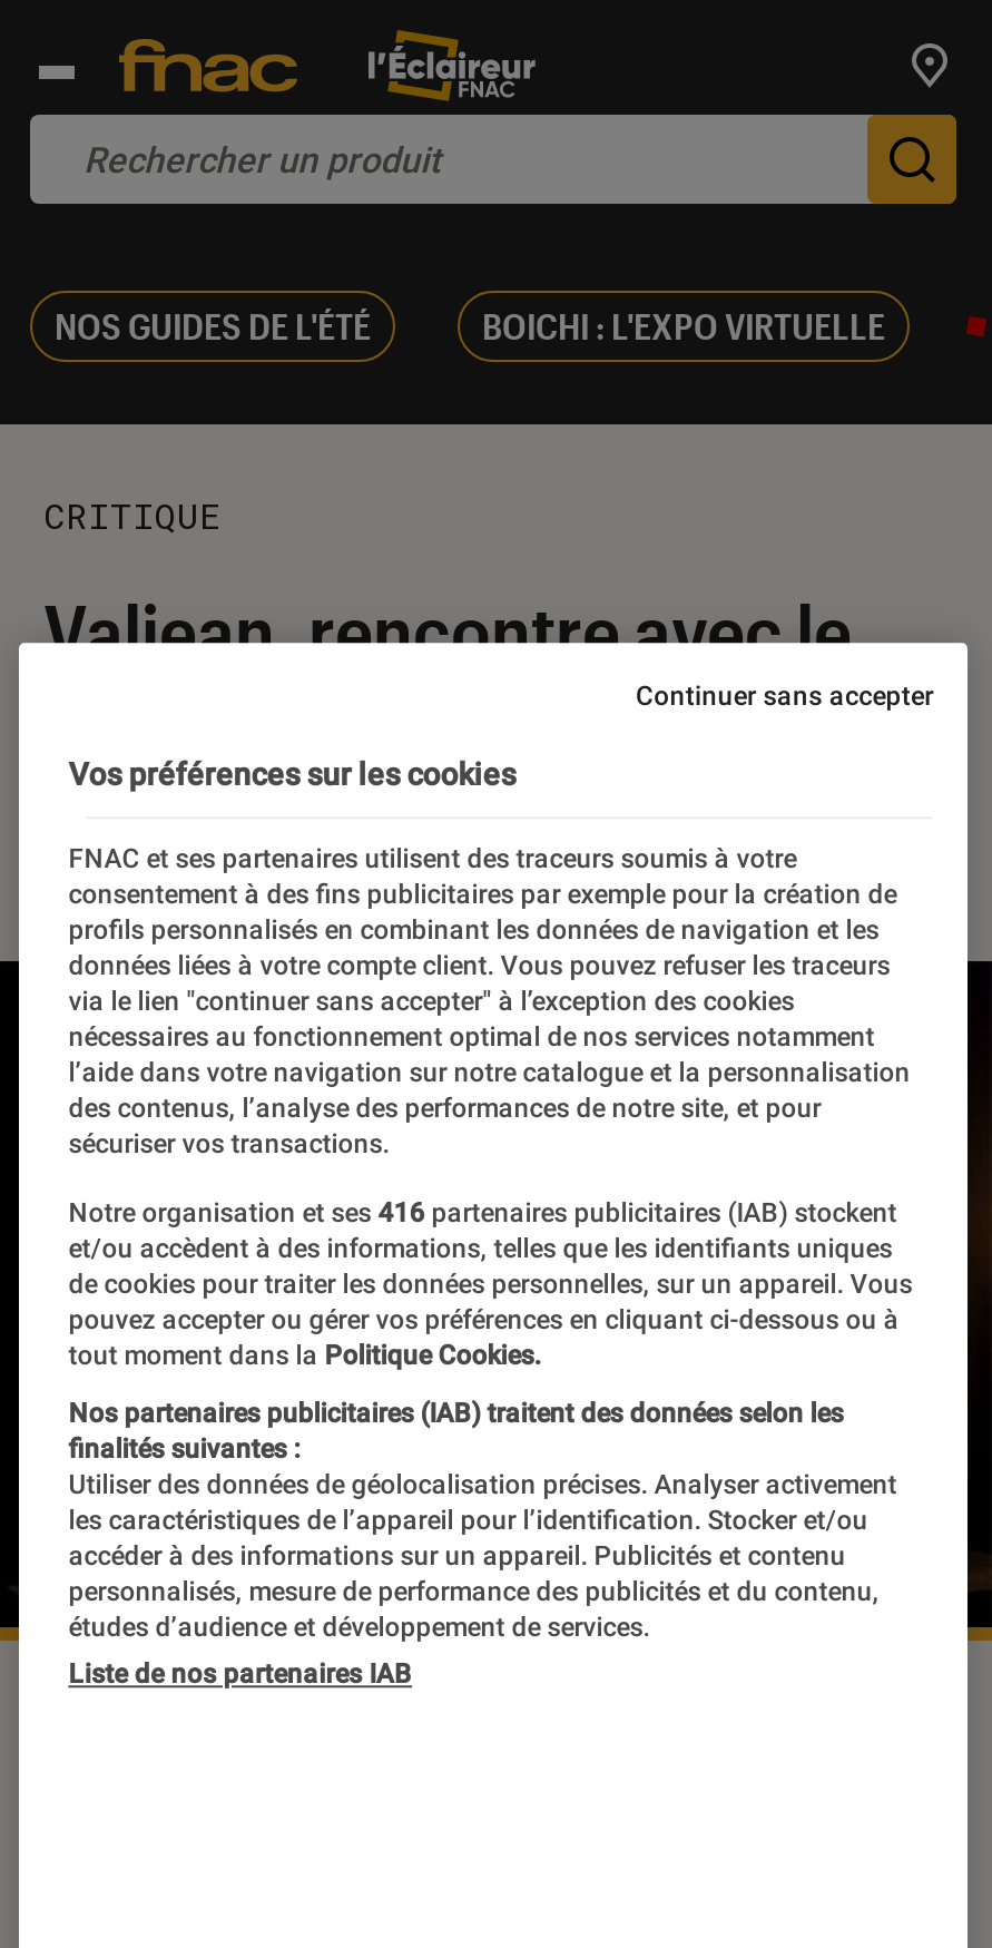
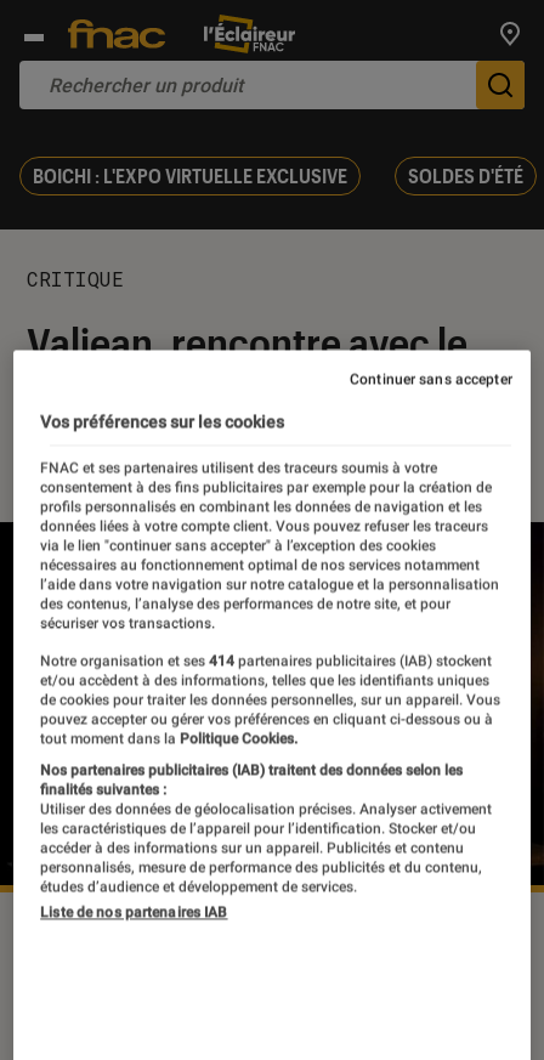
- NOS GUIDES DE L'ÉTÉ
- BOICHI : L'EXPO VIRTUELLE
+ BOICHI : L'EXPO VIRTUELLE EXCLUSIVE
+ SOLDES D'ÉTÉ

- Notre organisation et ses 416 partenaires publicitaires (IAB) stockent
+ Notre organisation et ses 414 partenaires publicitaires (IAB) stockent
